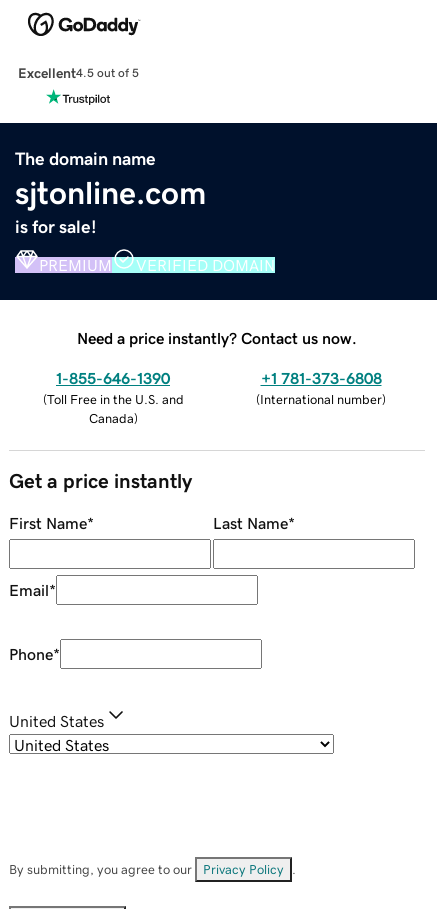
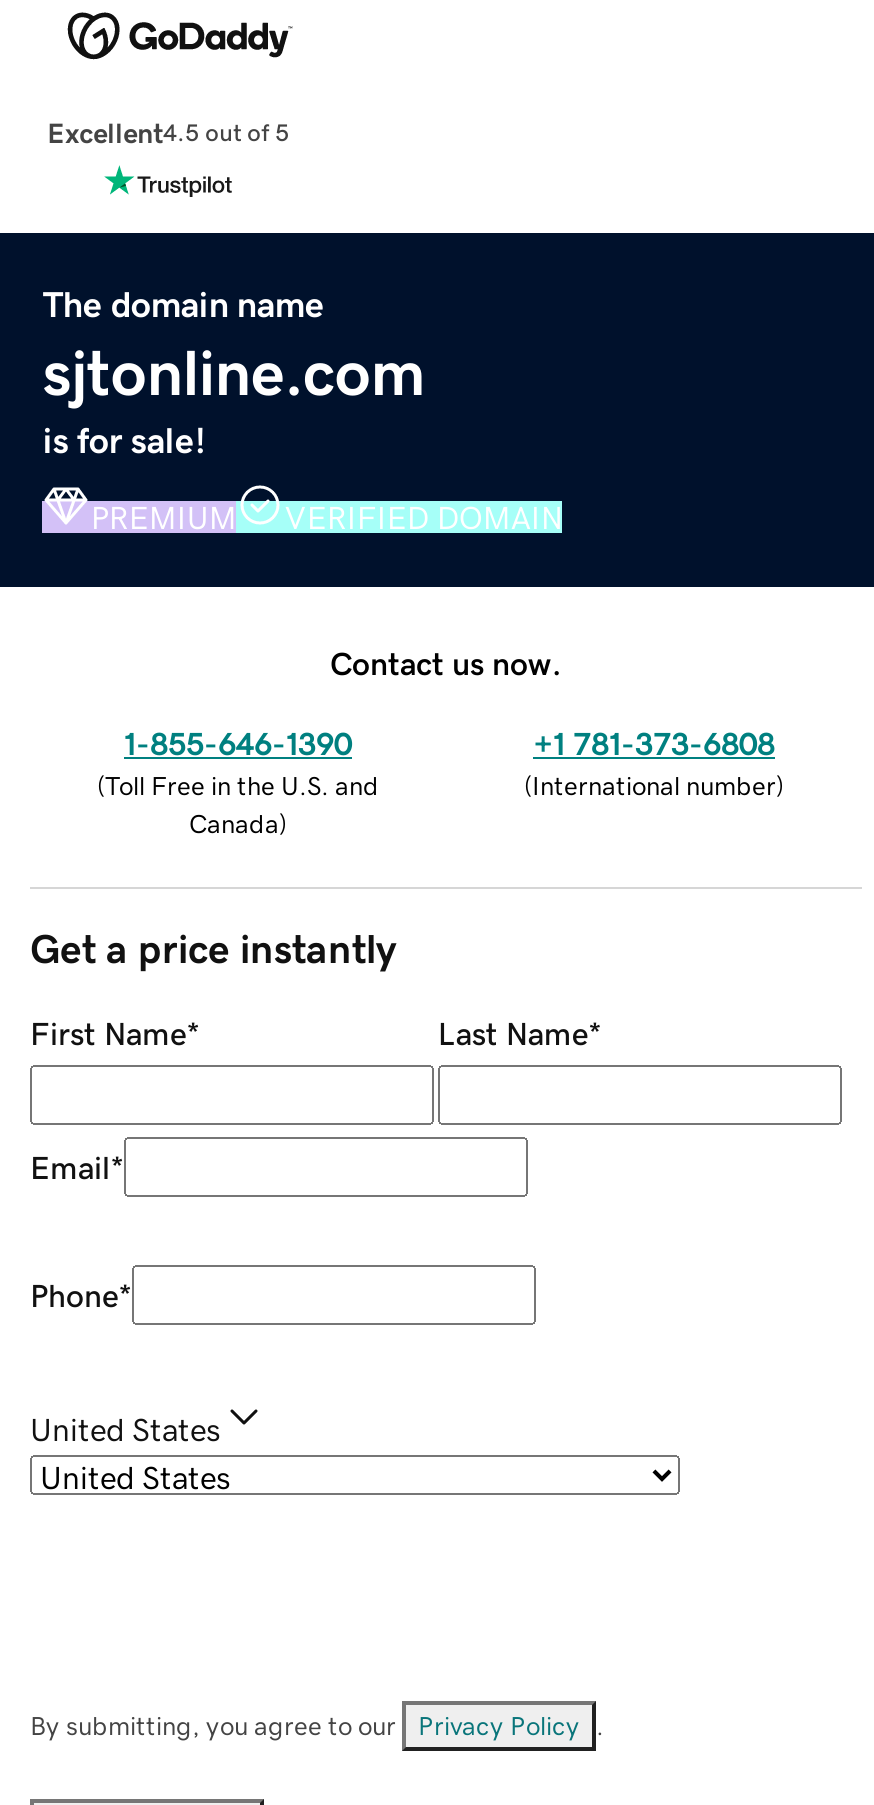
- Need a price instantly? Contact us now.
+ Contact us now.
